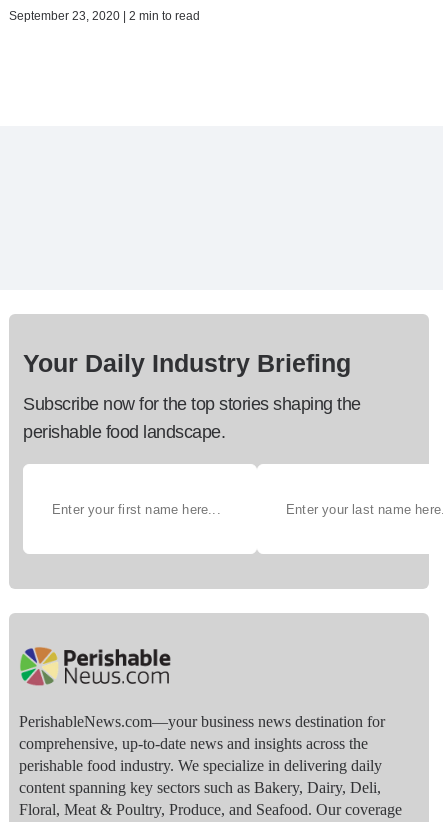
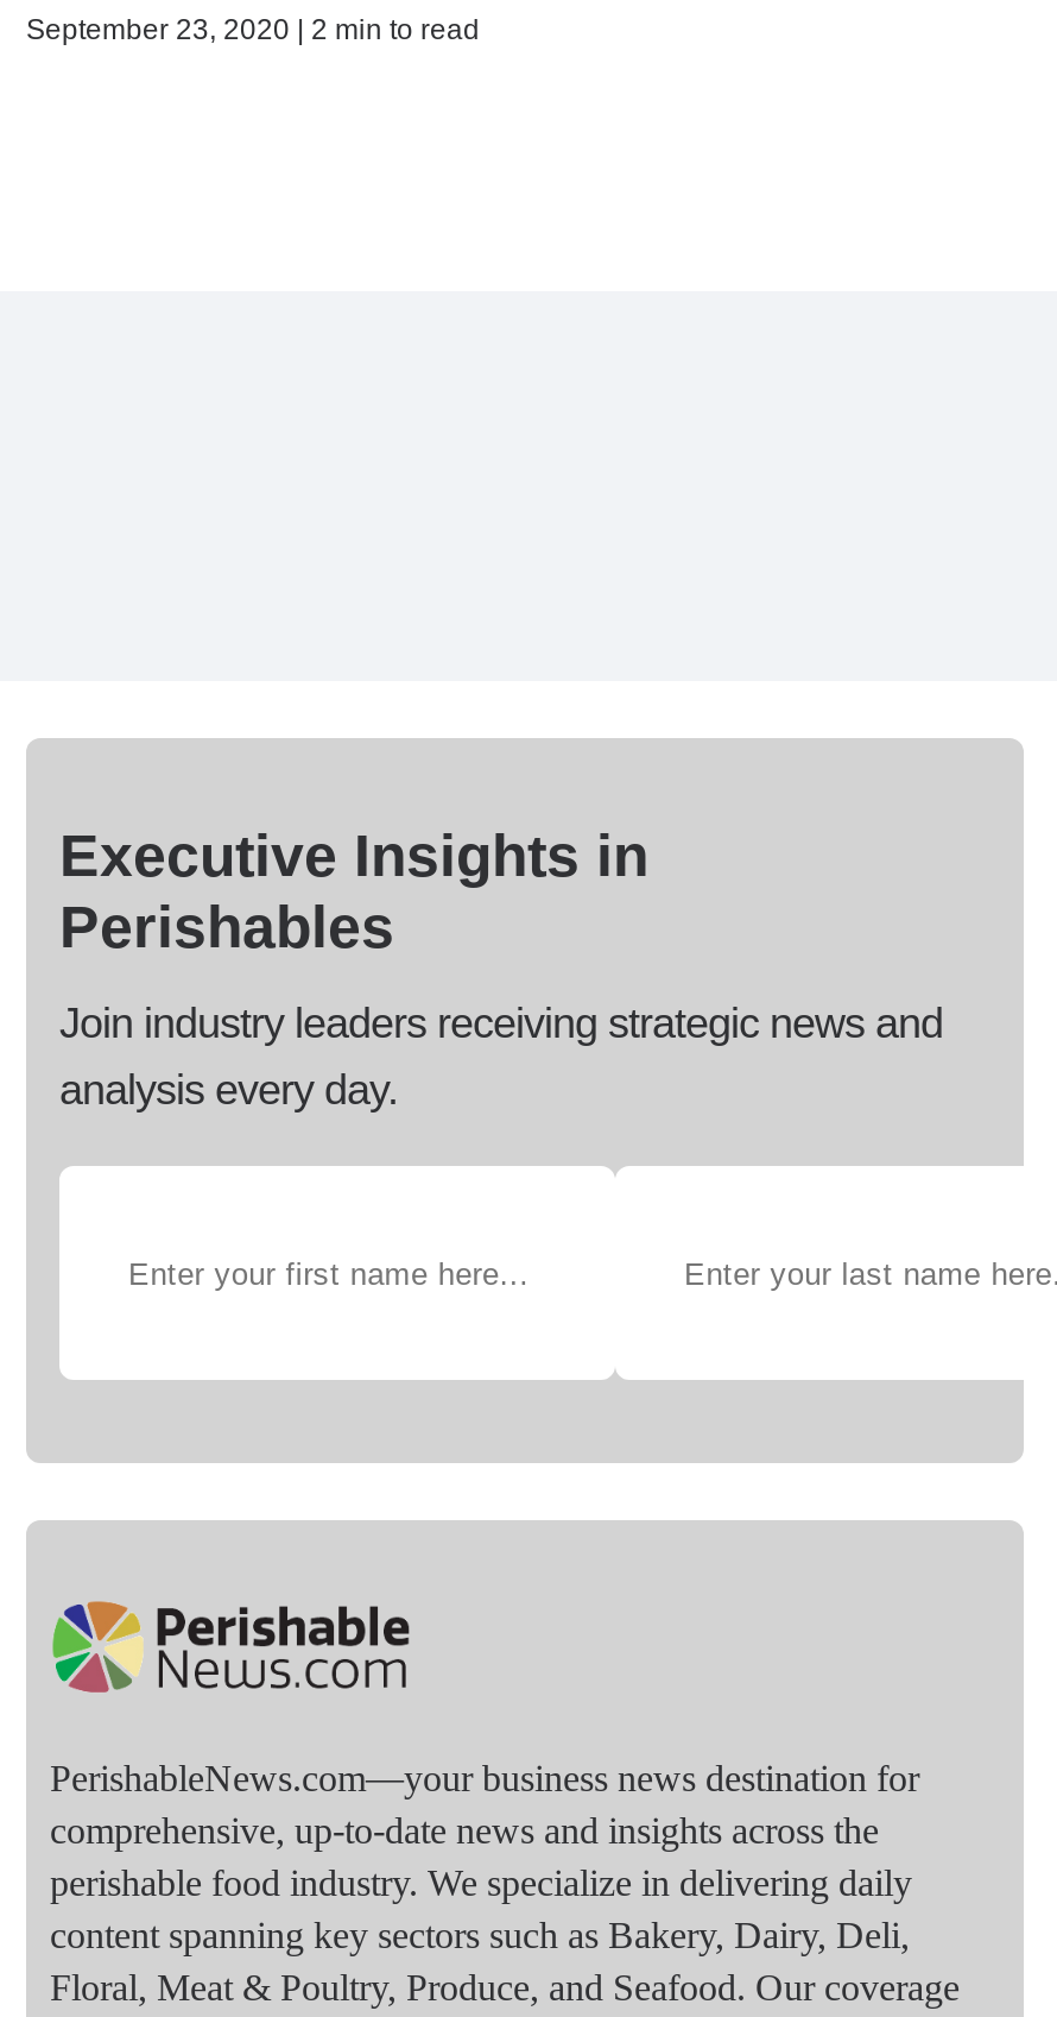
- Your Daily Industry Briefing
+ Executive Insights in
+ Perishables

- Subscribe now for the top stories shaping the
- perishable food landscape.
+ Join industry leaders receiving strategic news and
+ analysis every day.
